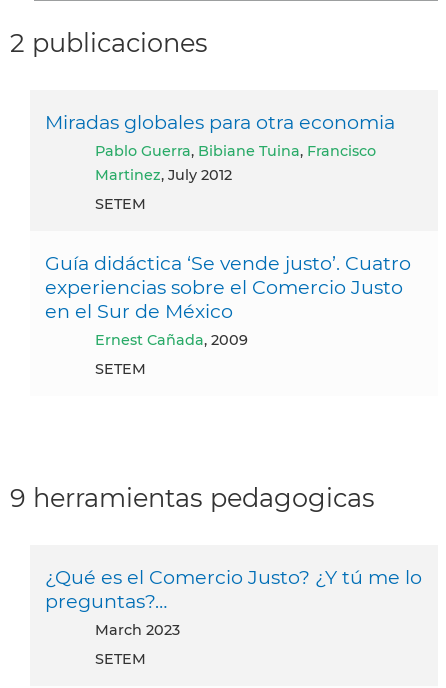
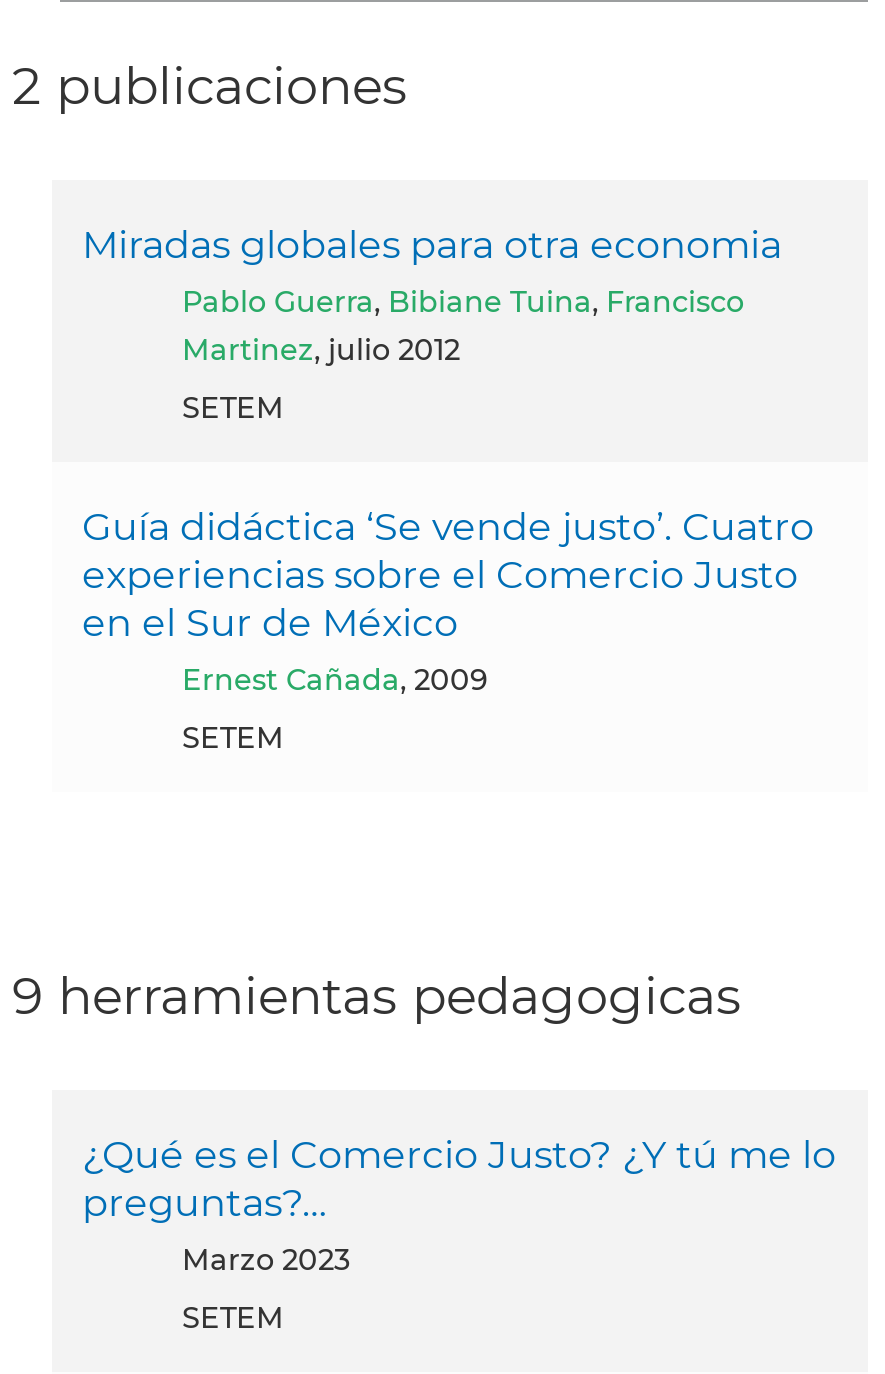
- Martinez, July 2012
+ Martinez, julio 2012

- March 2023
+ marzo 2023
